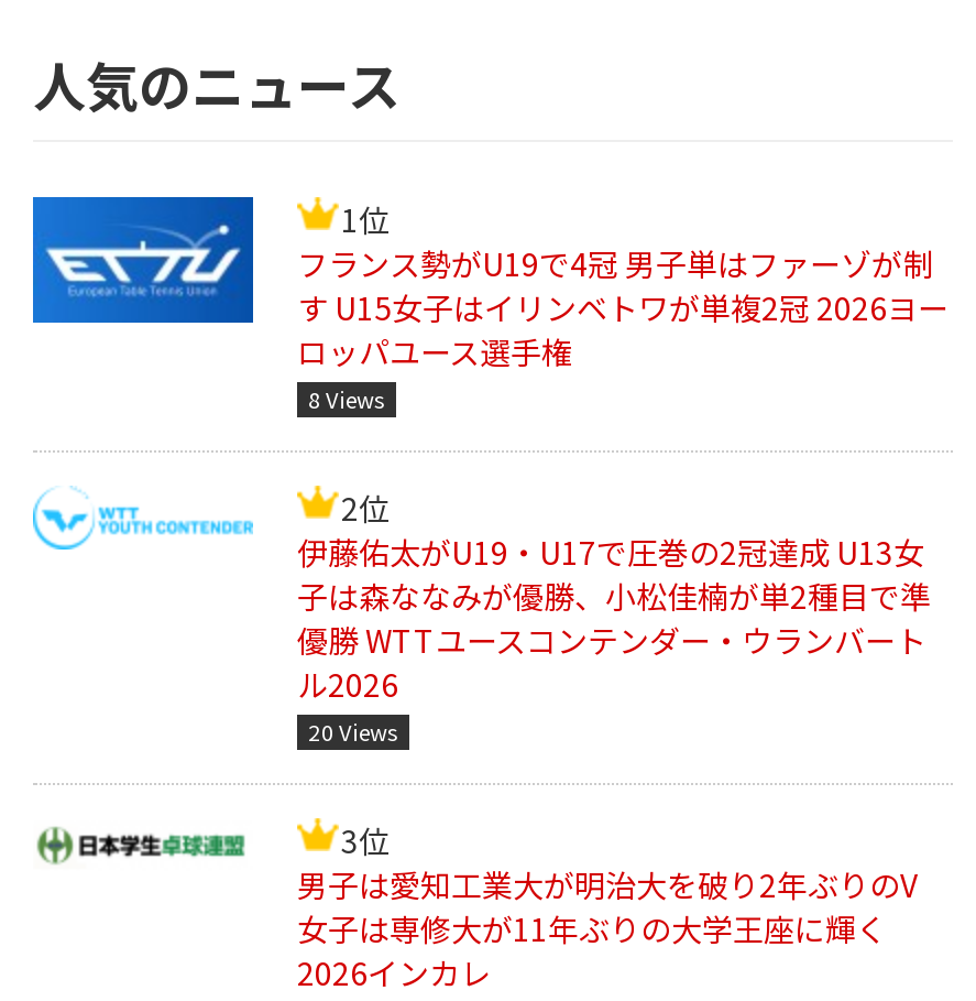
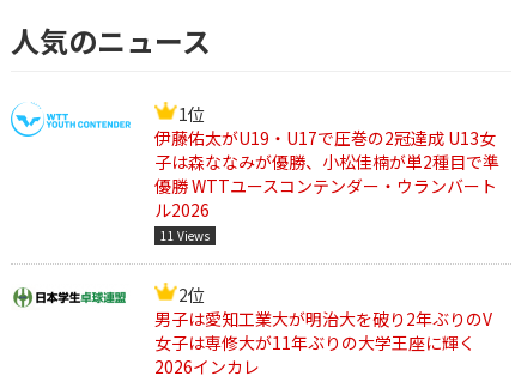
- [image]
- フランス勢がU19で4冠 男子単はファーゾが制
- す U15女子はイリンベトワが単複2冠 2026ヨー
- ロッパユース選手権
- 8 Views
- 2位

- 20 Views
+ 11 Views

- 3位
+ 2位
